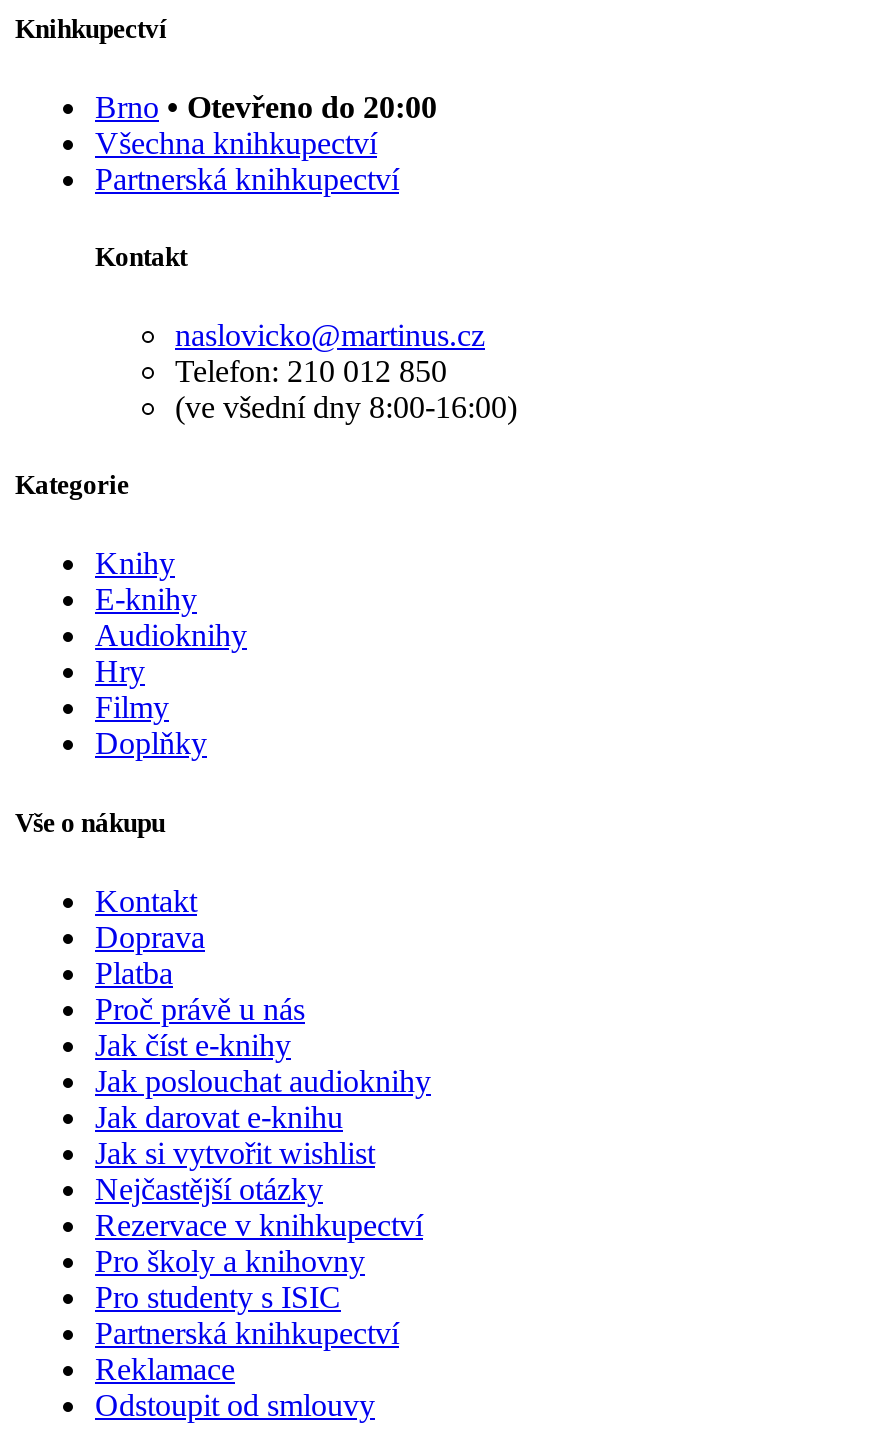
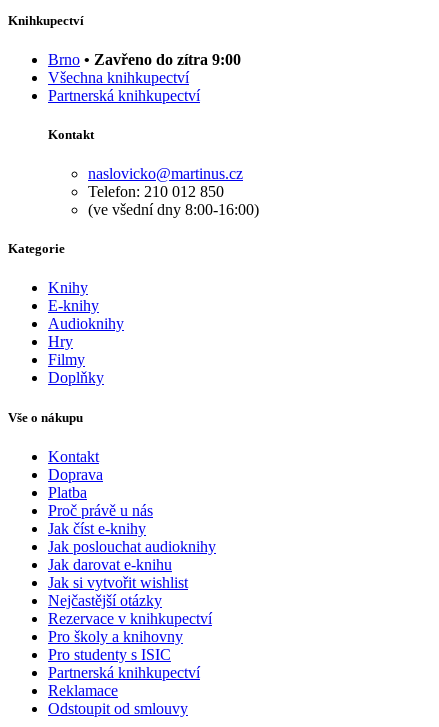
- Brno • Otevřeno do 20:00
+ Brno • Zavřeno do zítra 9:00
